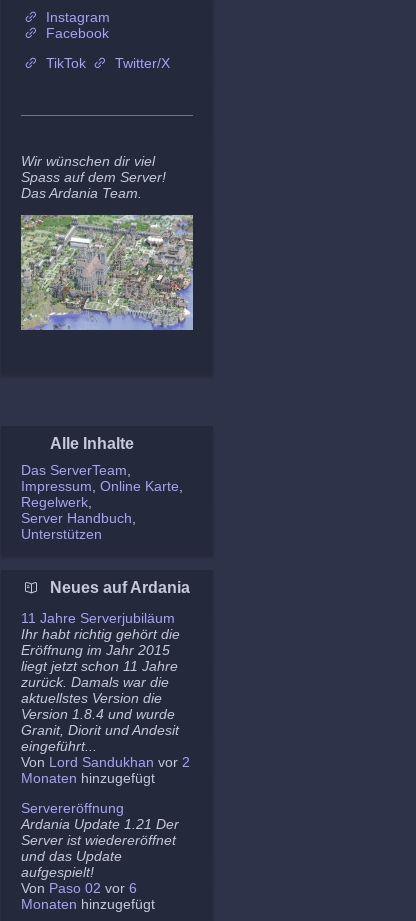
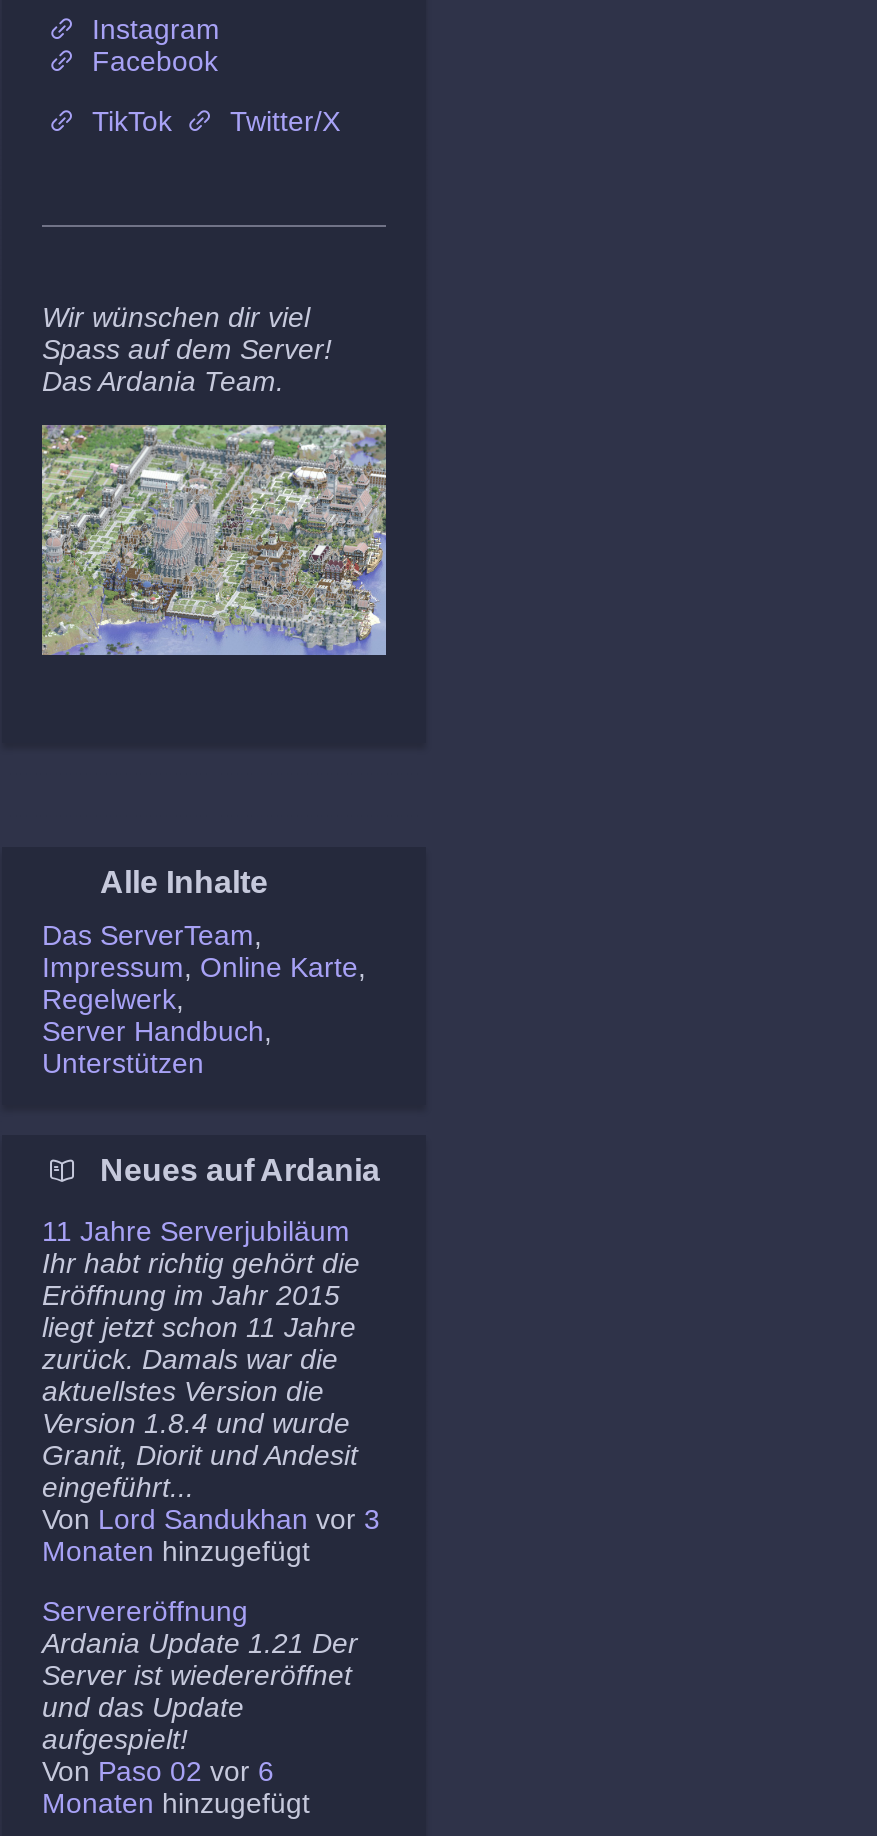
- Von Lord Sandukhan vor 2
+ Von Lord Sandukhan vor 3
